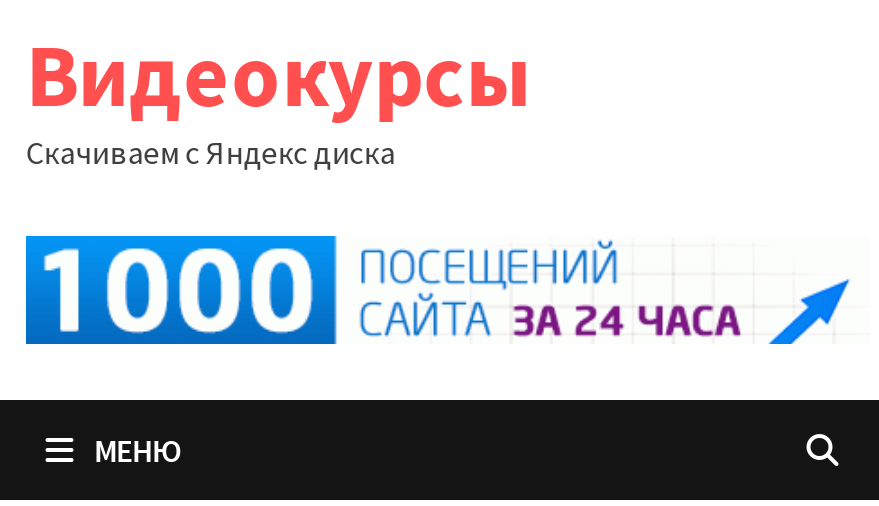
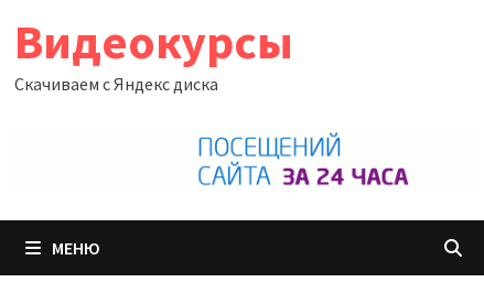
- [image]

- [image]
